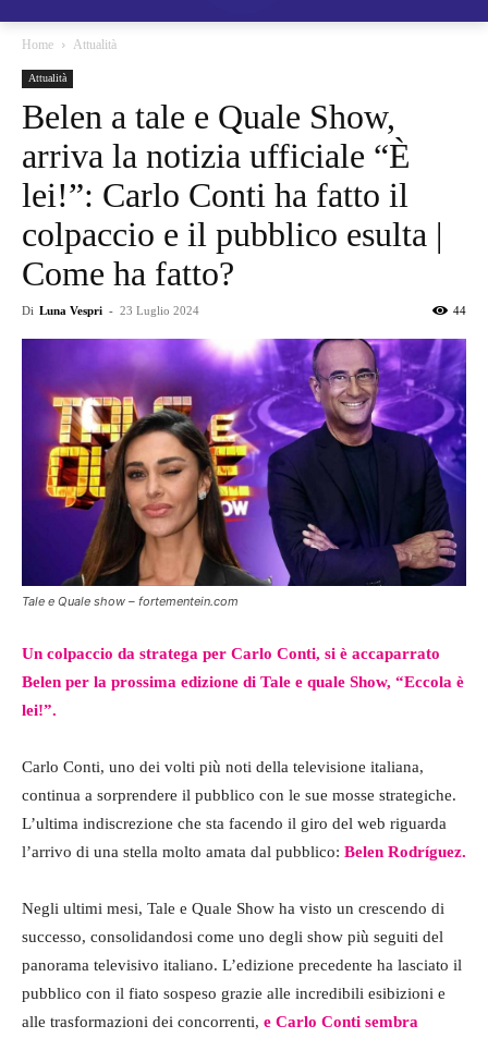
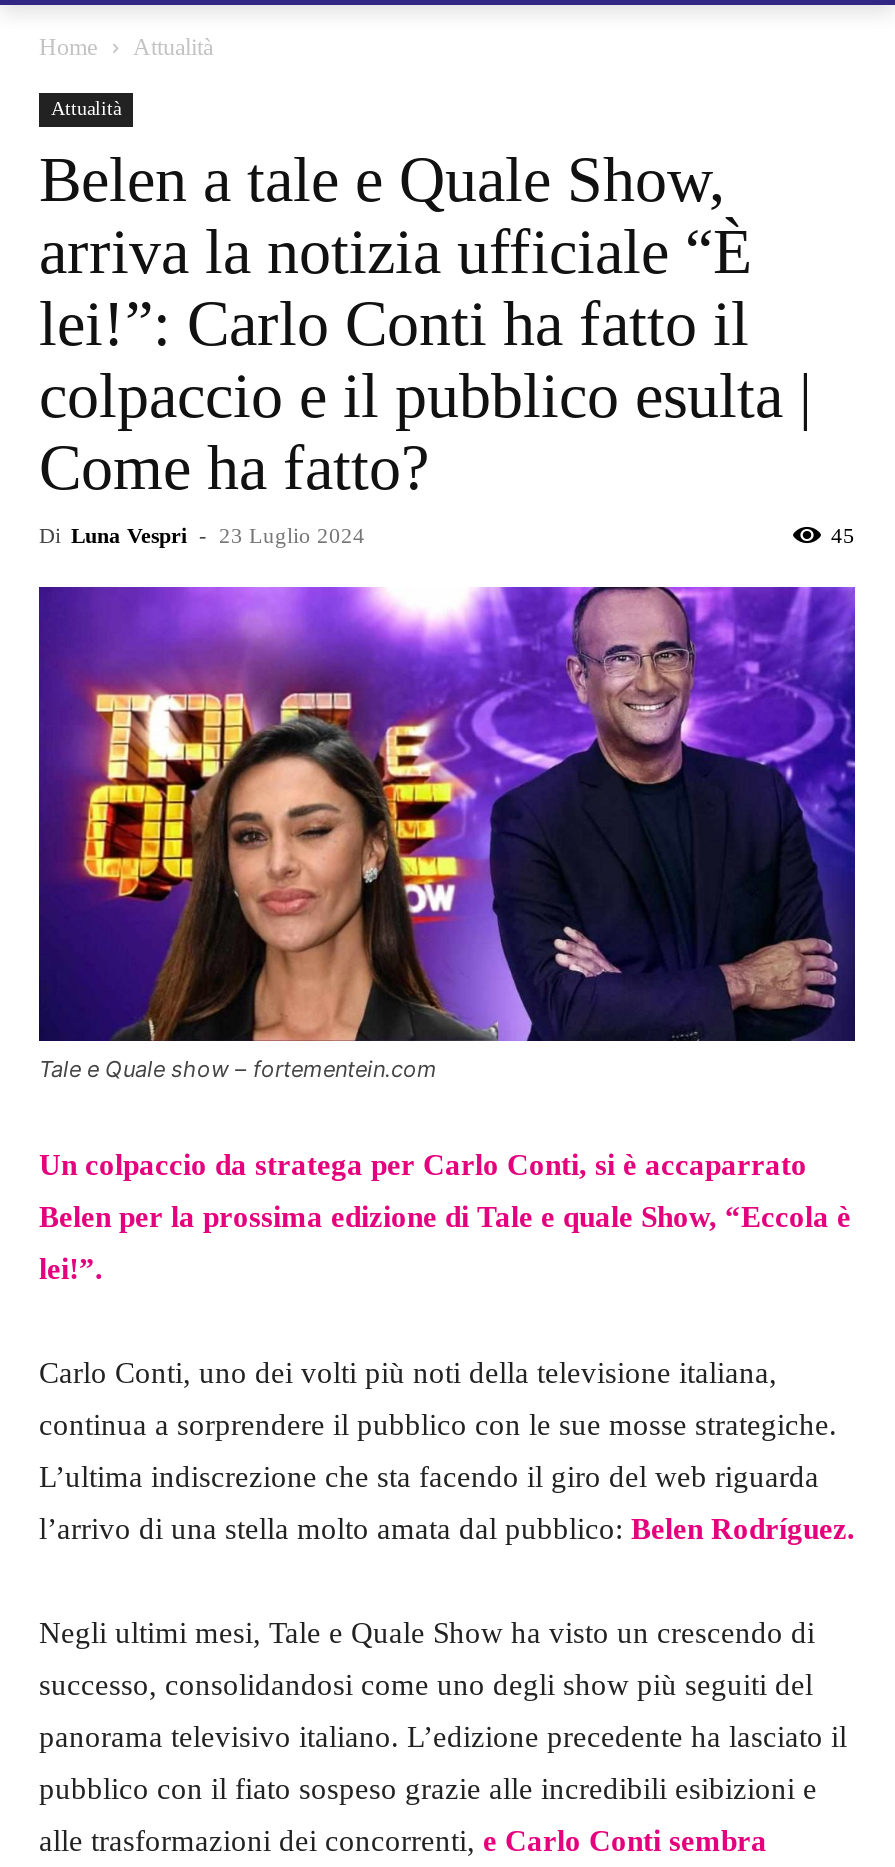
- 44
+ 45
